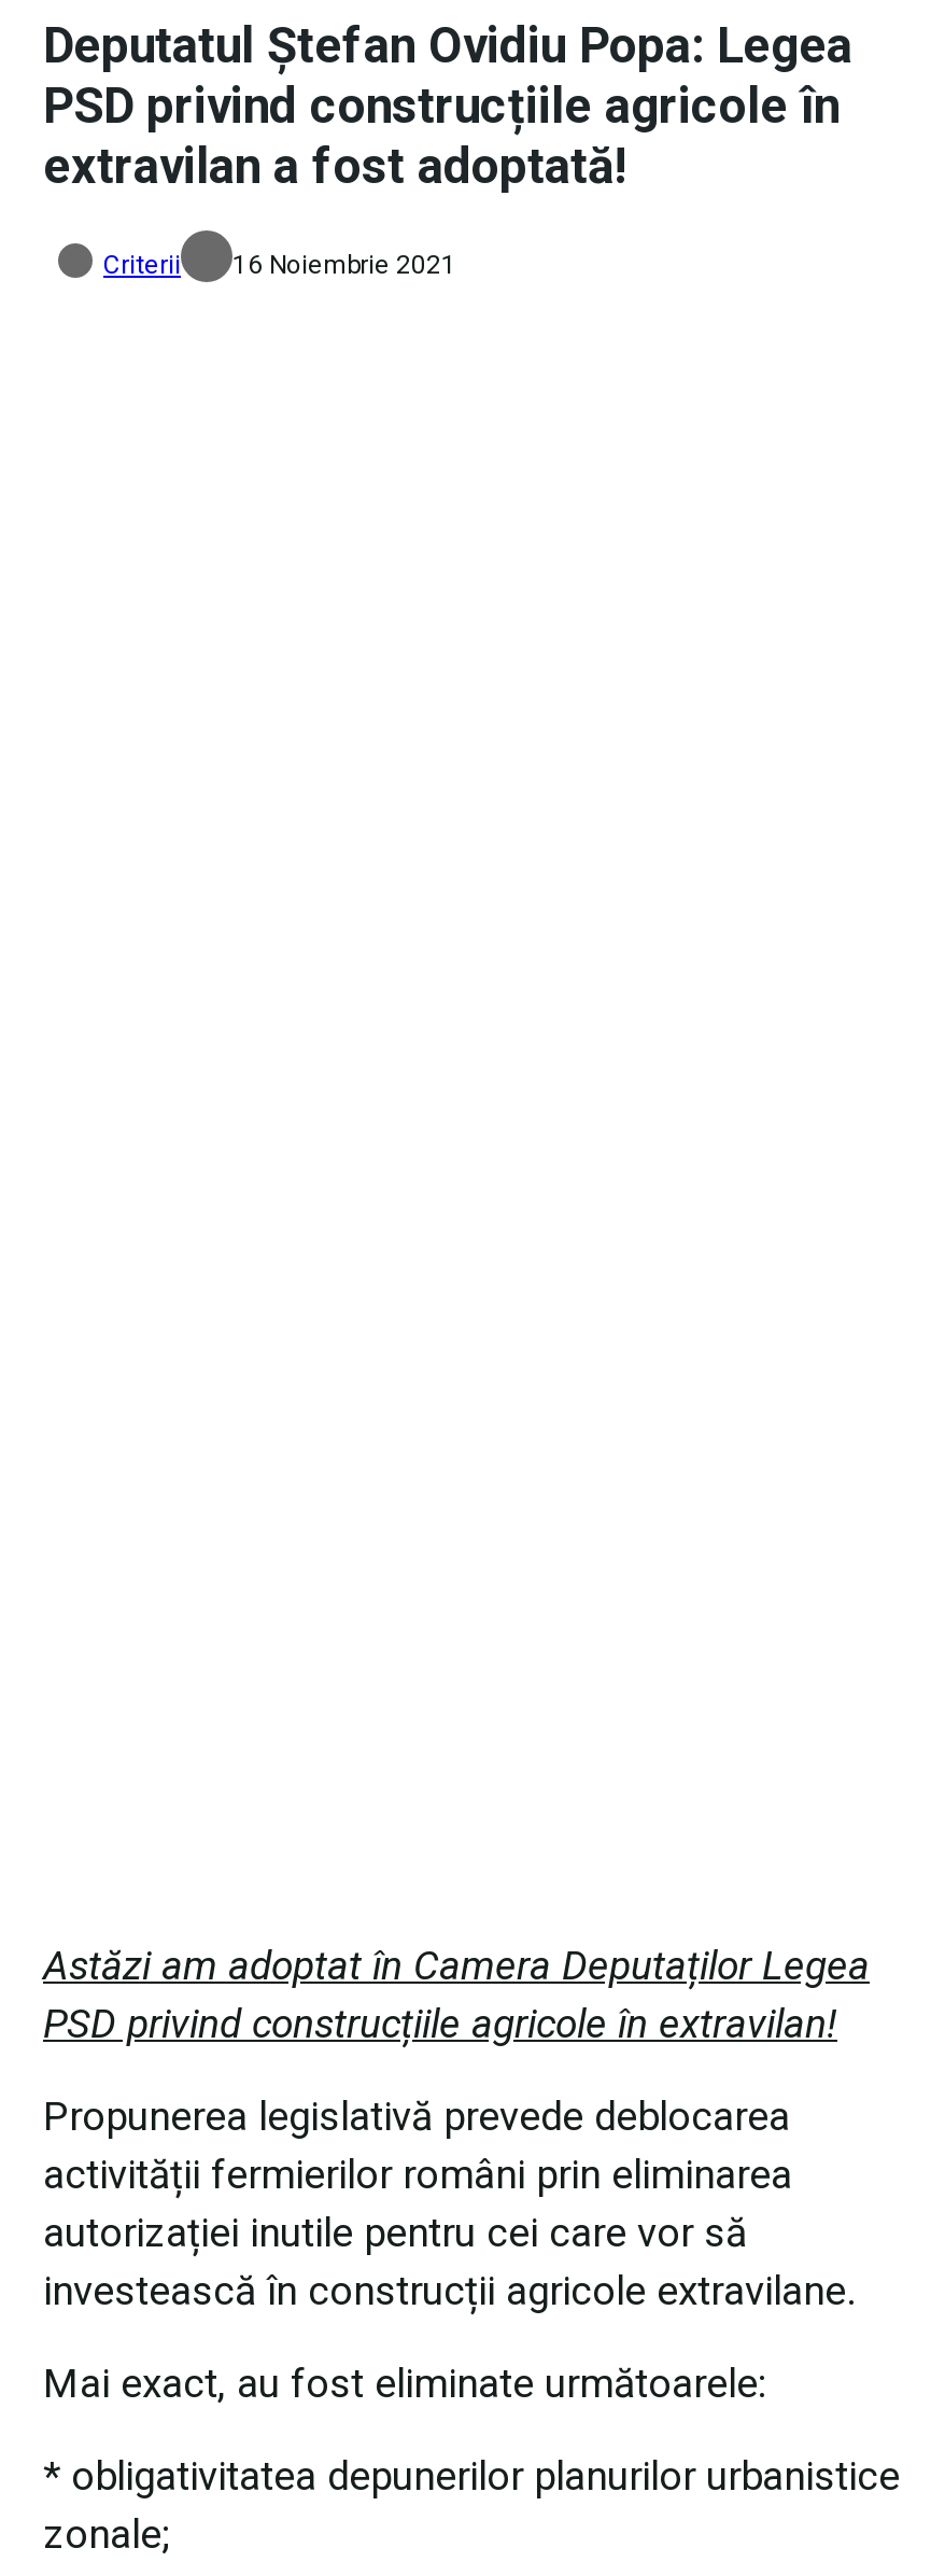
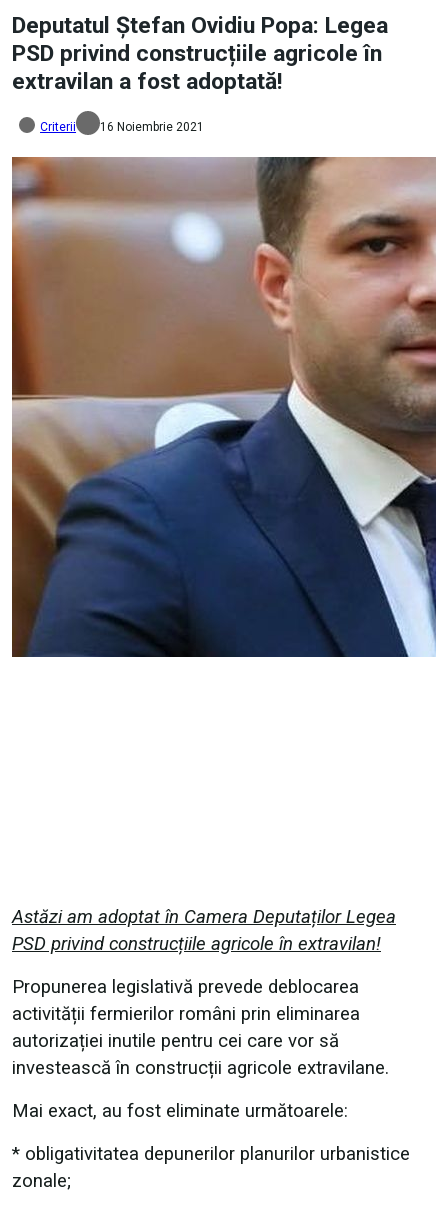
+ [image]
